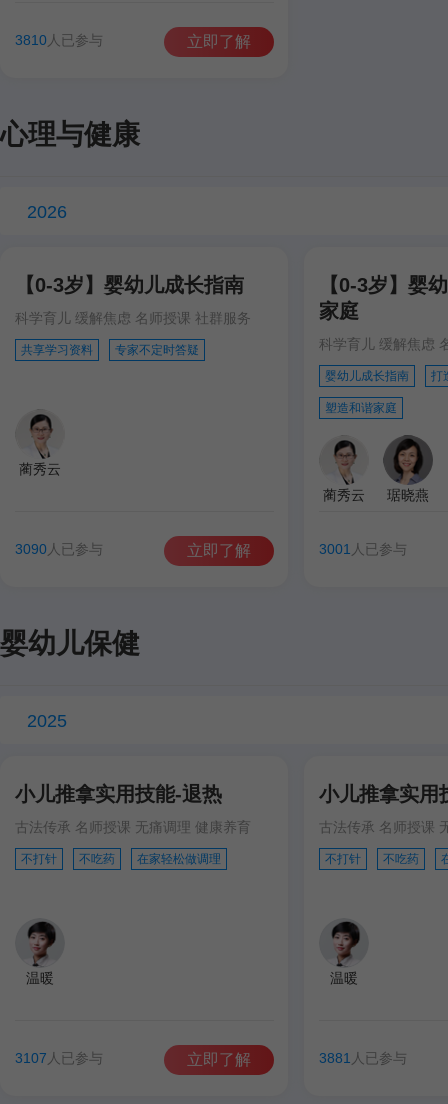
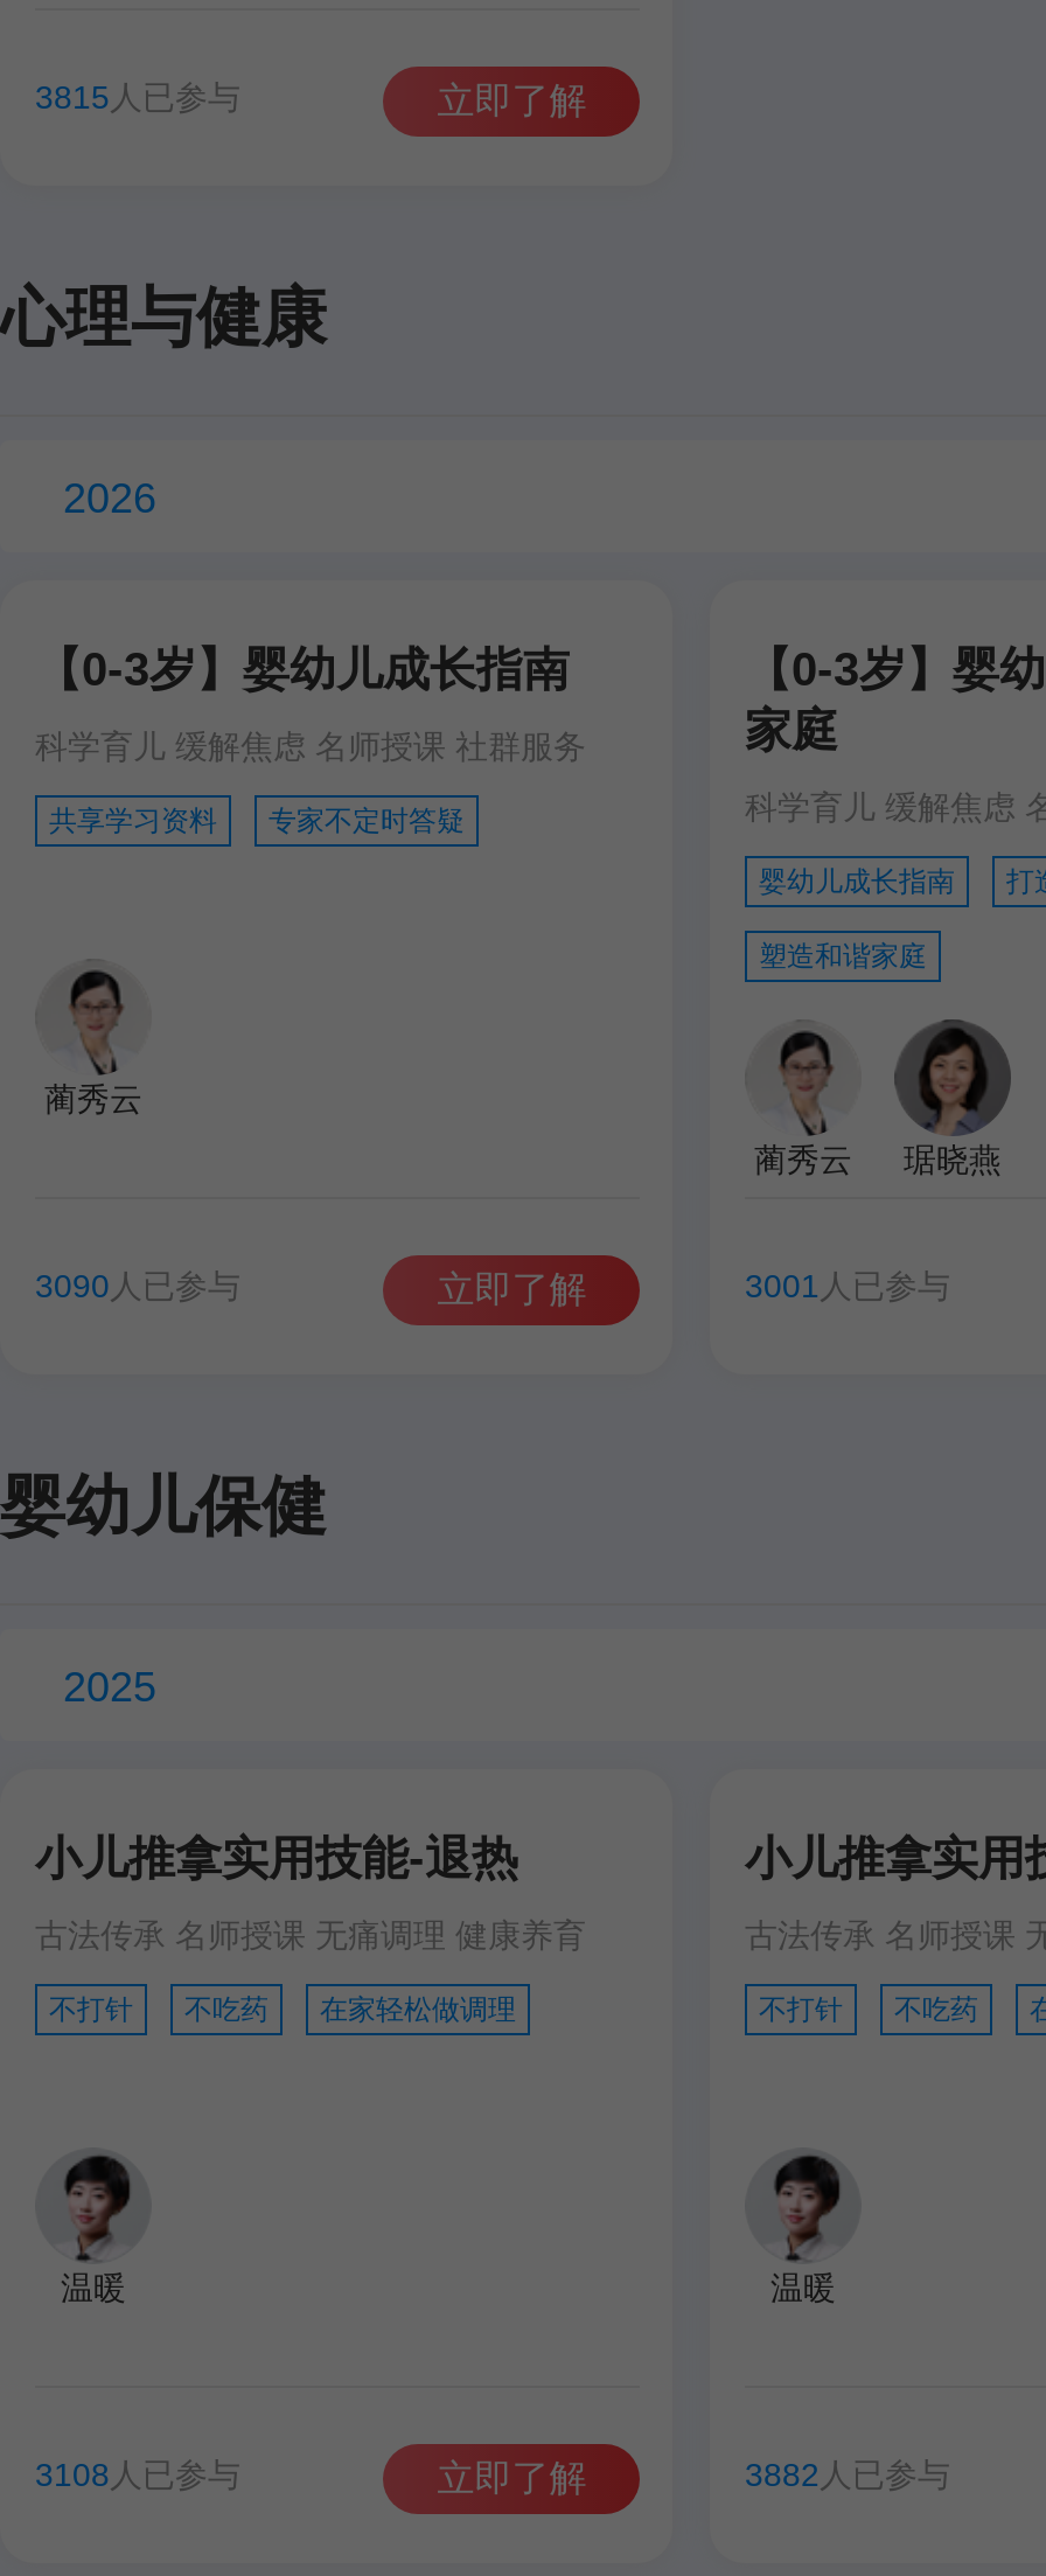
- 3810人已参与
+ 3815人已参与

- 3107人已参与
+ 3108人已参与

- 3881人已参与
+ 3882人已参与
